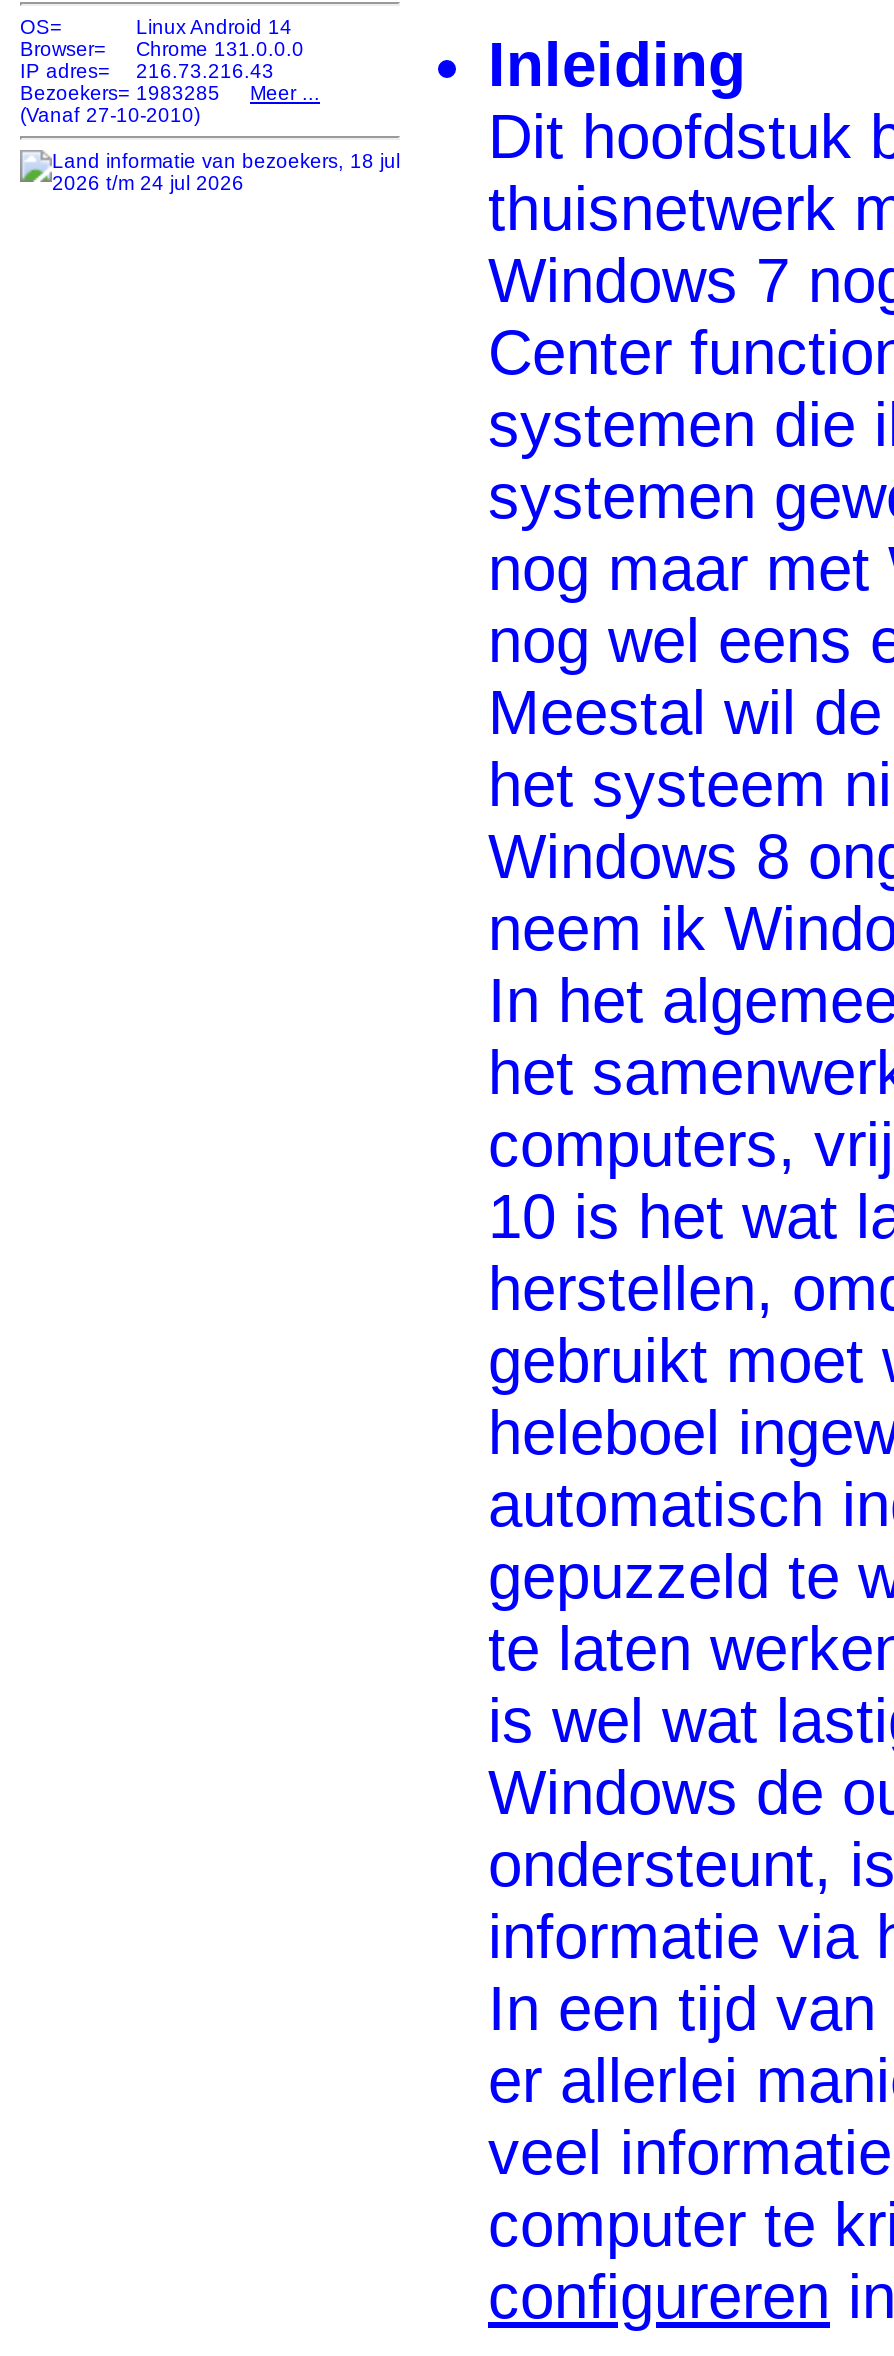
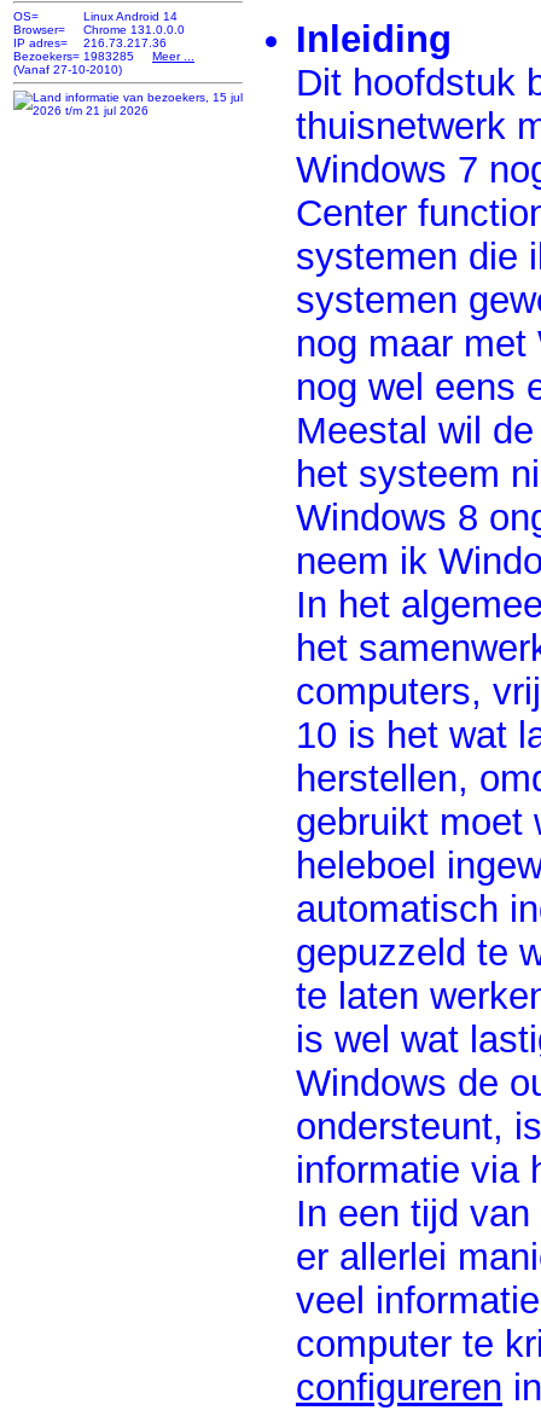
- IP adres= 216.73.216.43
+ IP adres= 216.73.217.36
